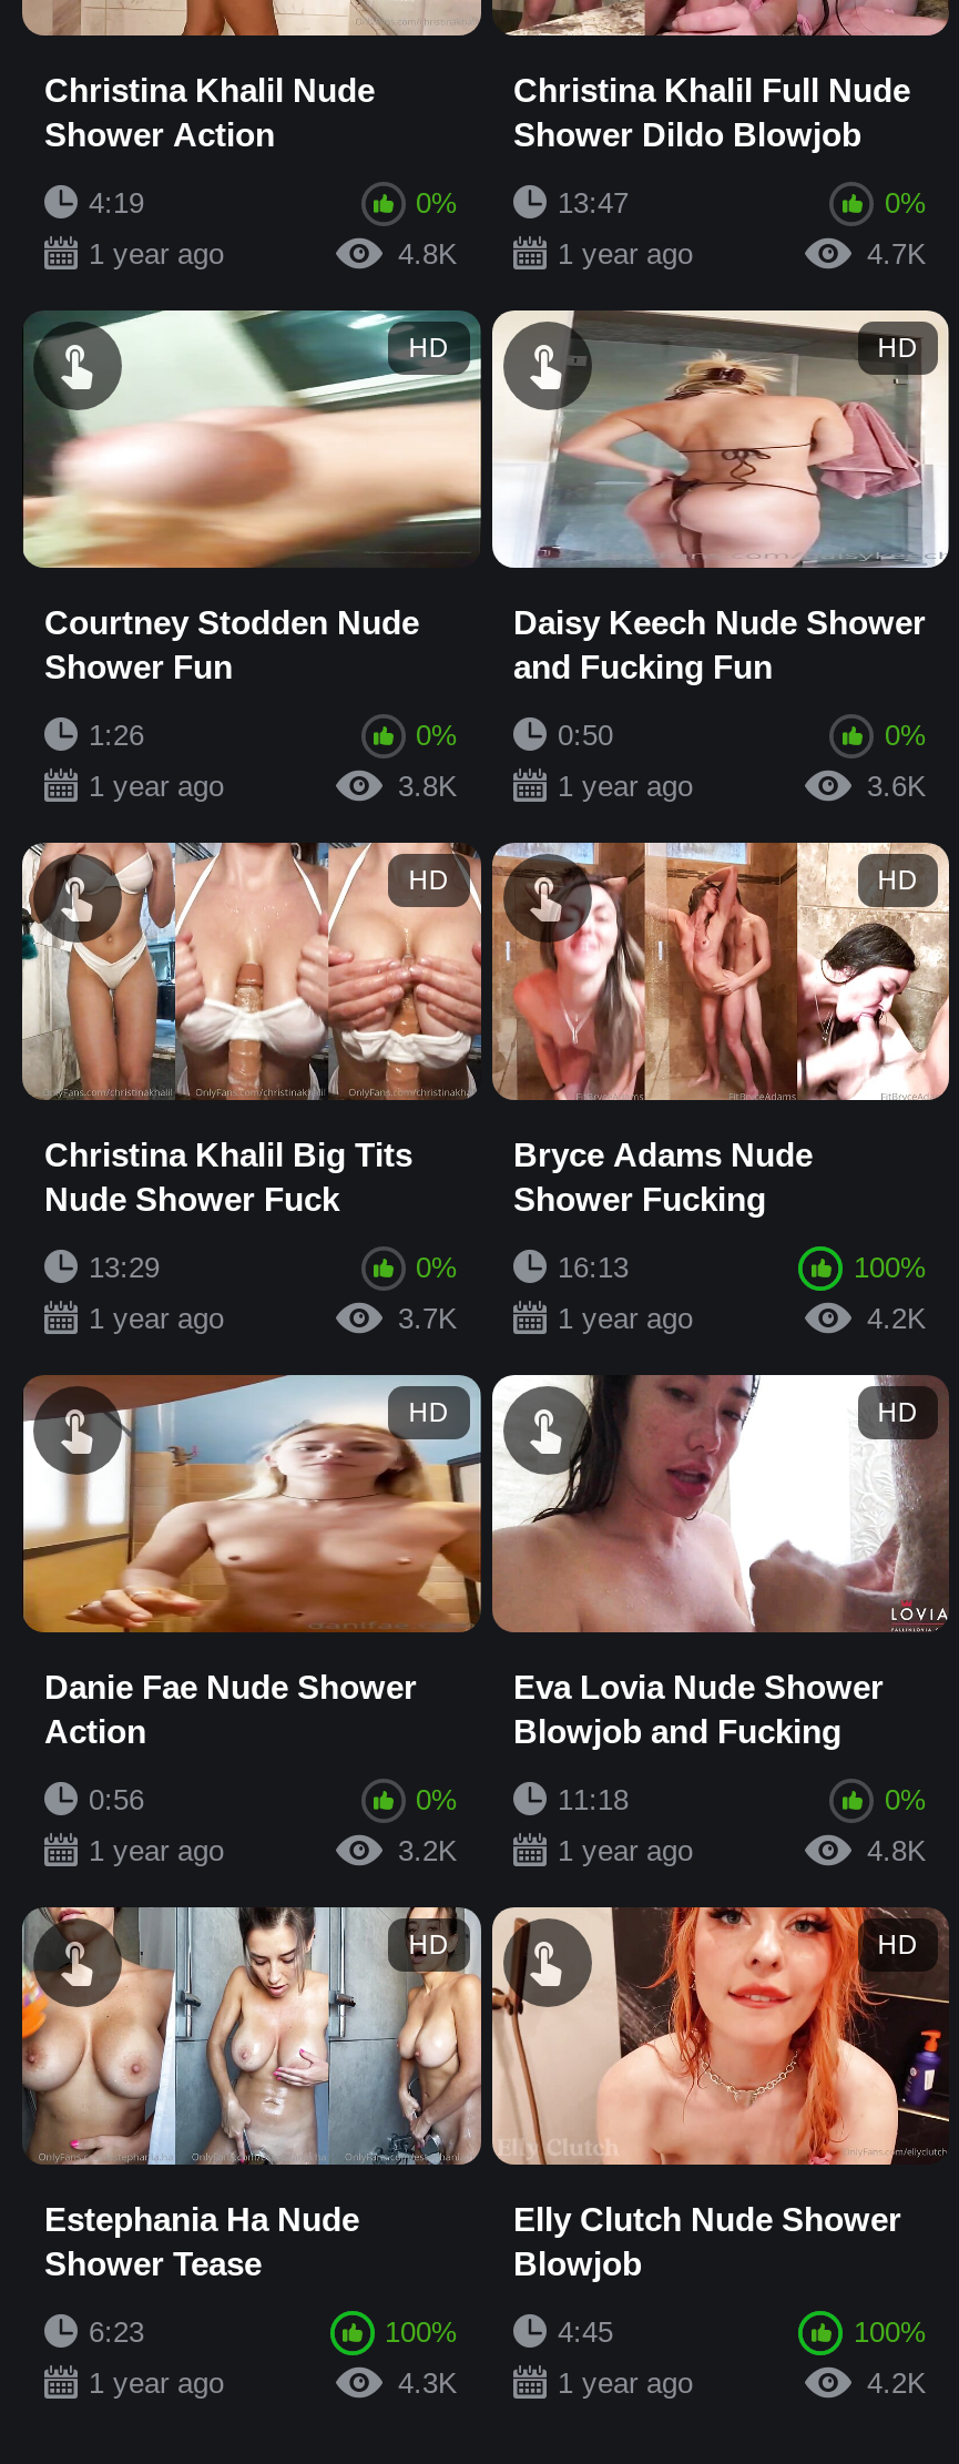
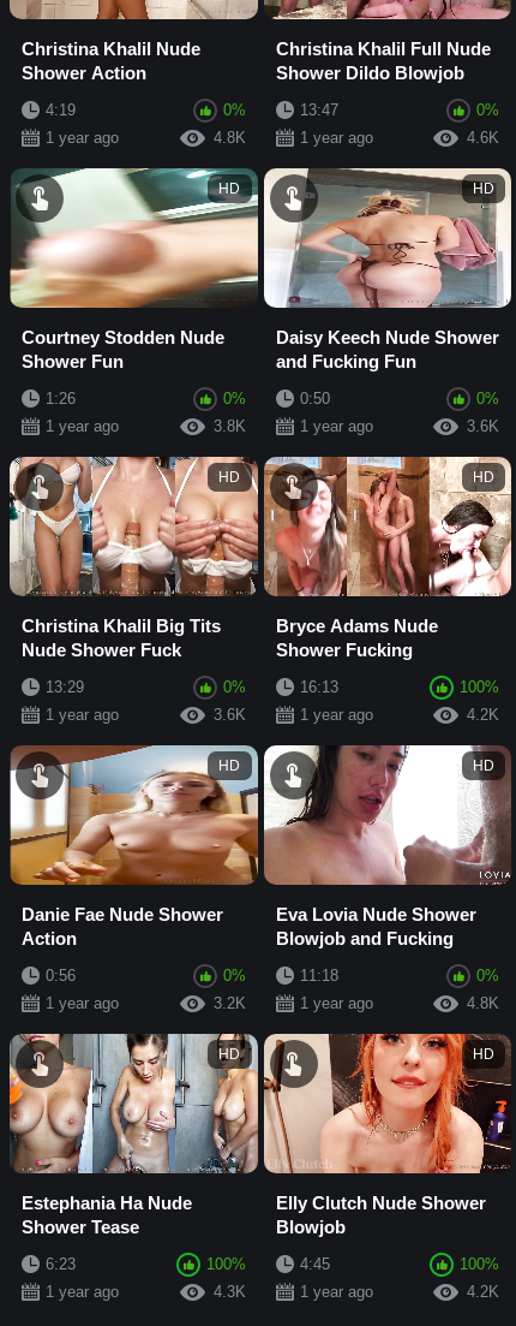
- 4.7K
+ 4.6K

- 3.7K
+ 3.6K
